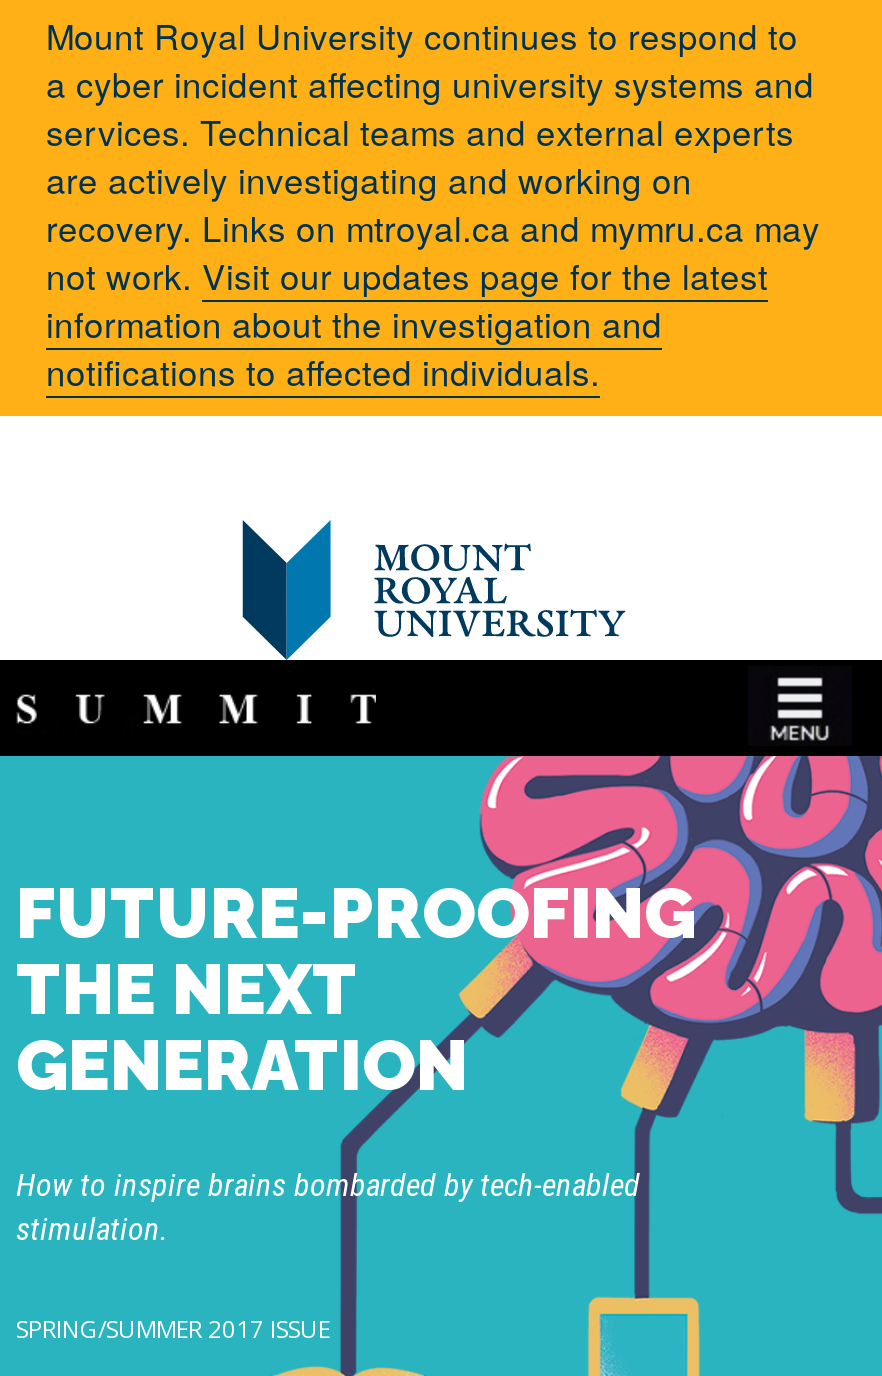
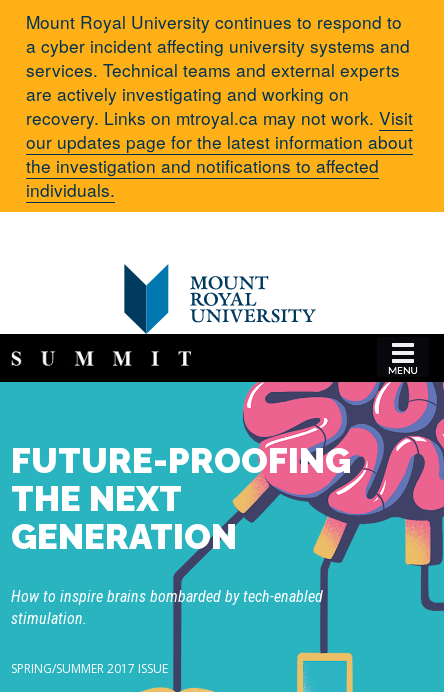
- recovery. Links on mtroyal.ca and mymru.ca may
- not work. Visit our updates page for the latest
- information about the investigation and
- notifications to affected individuals.
+ recovery. Links on mtroyal.ca may not work. Visit
+ our updates page for the latest information about
+ the investigation and notifications to affected
+ individuals.
